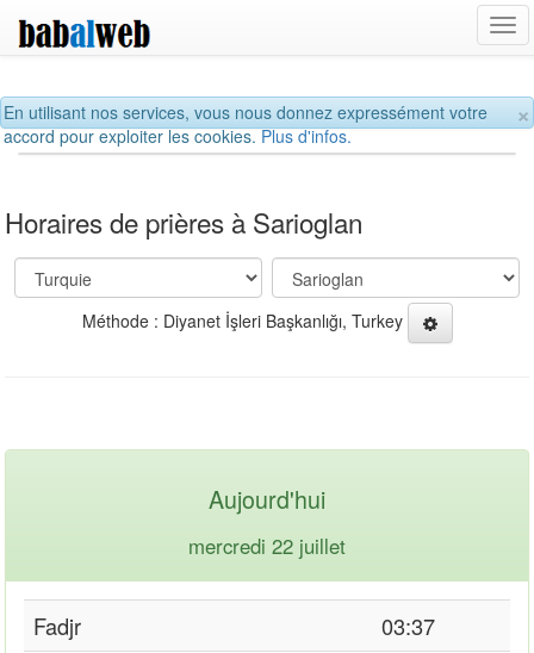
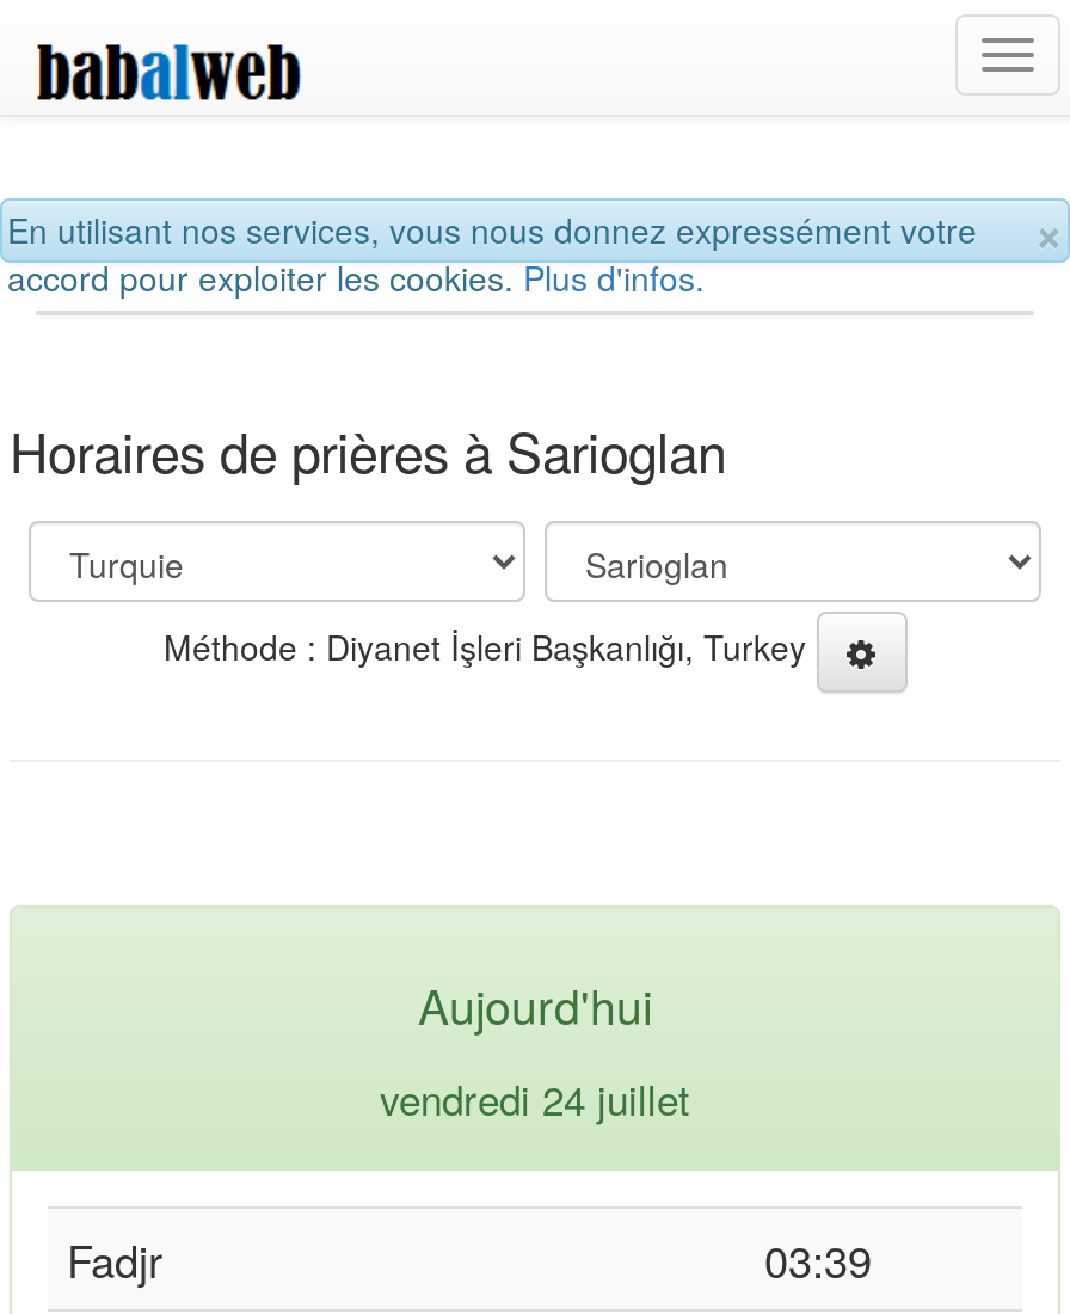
- mercredi 22 juillet
+ vendredi 24 juillet

- 03:37
+ 03:39
